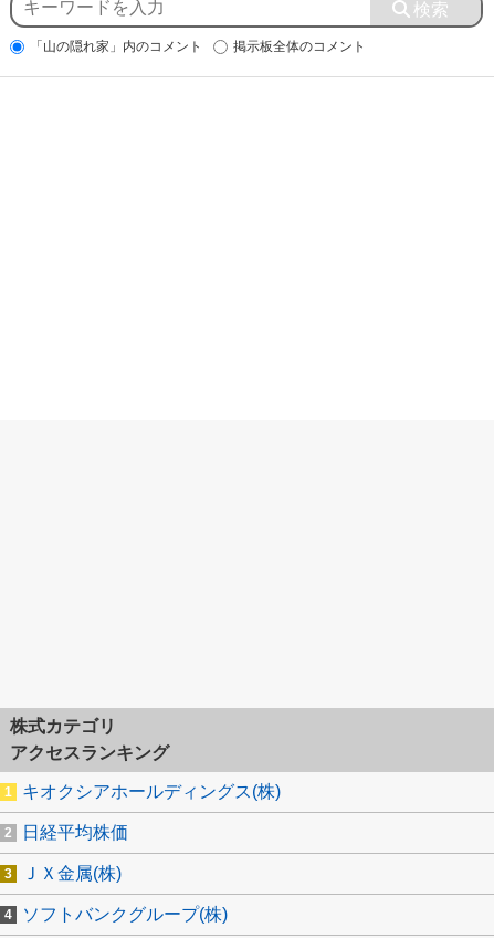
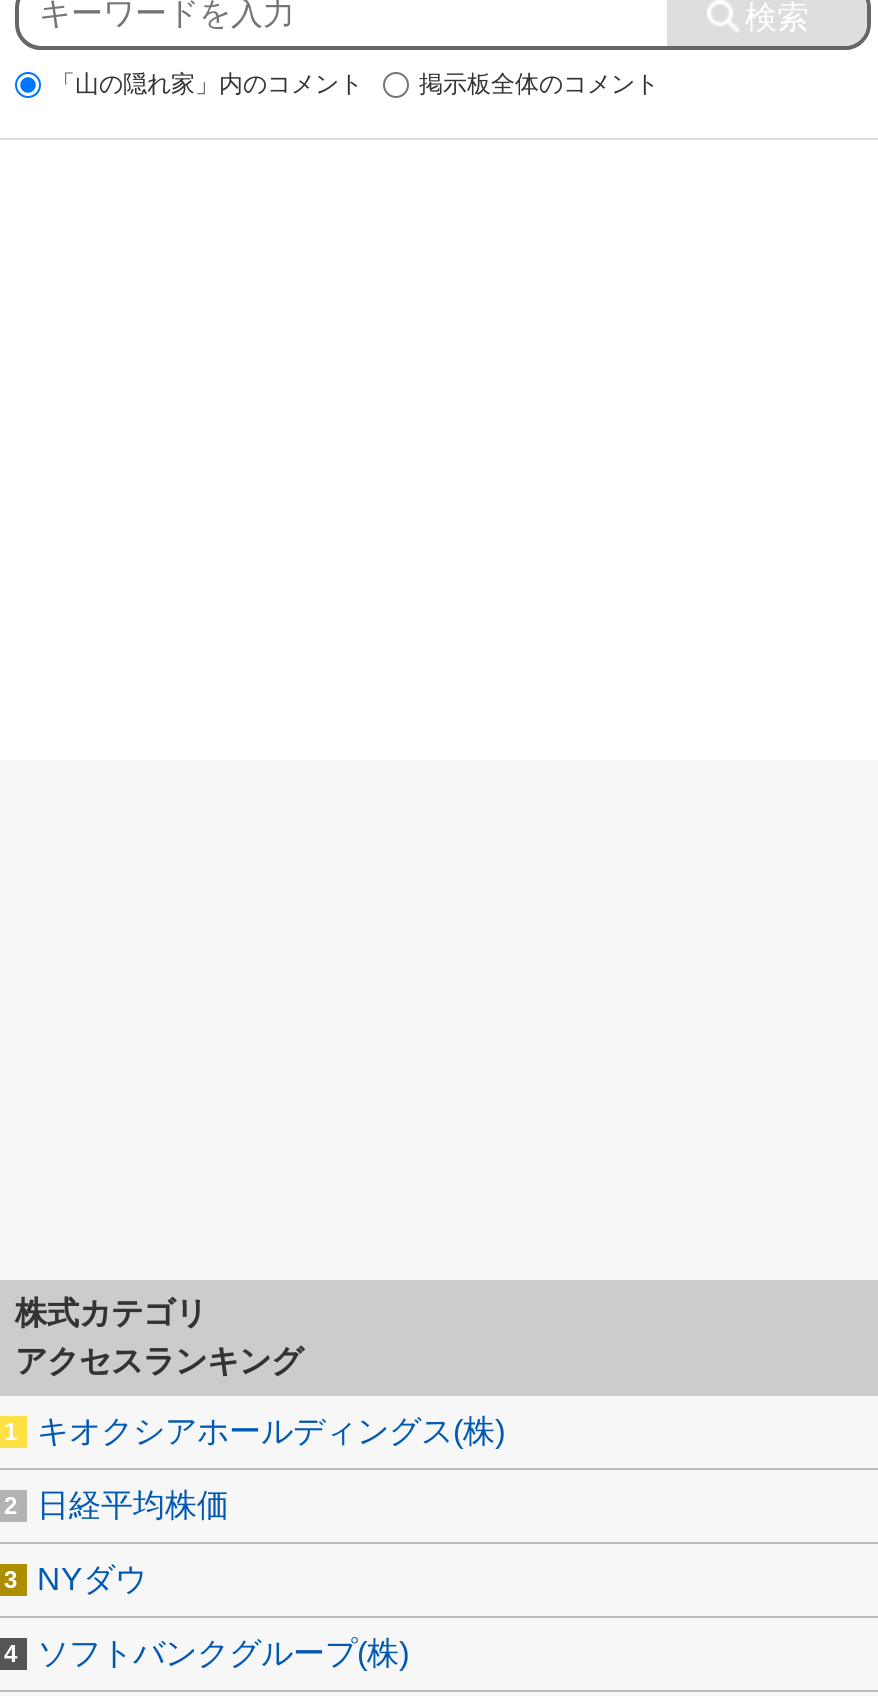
- ＪＸ金属(株)
+ NYダウ
